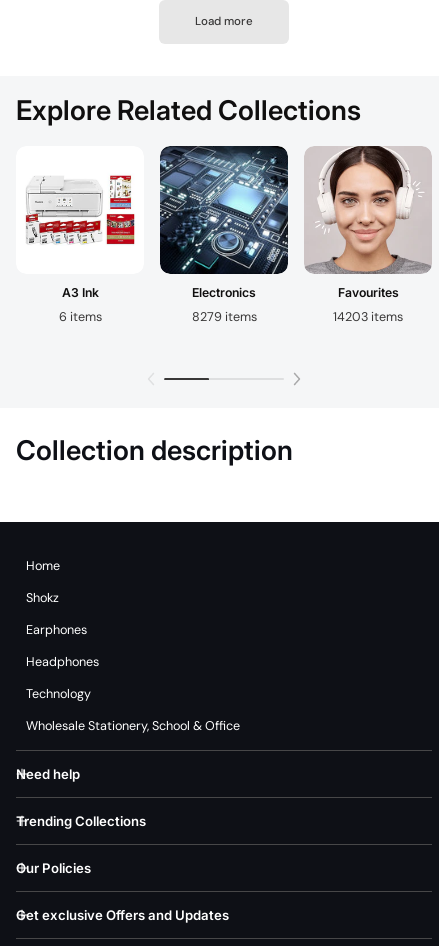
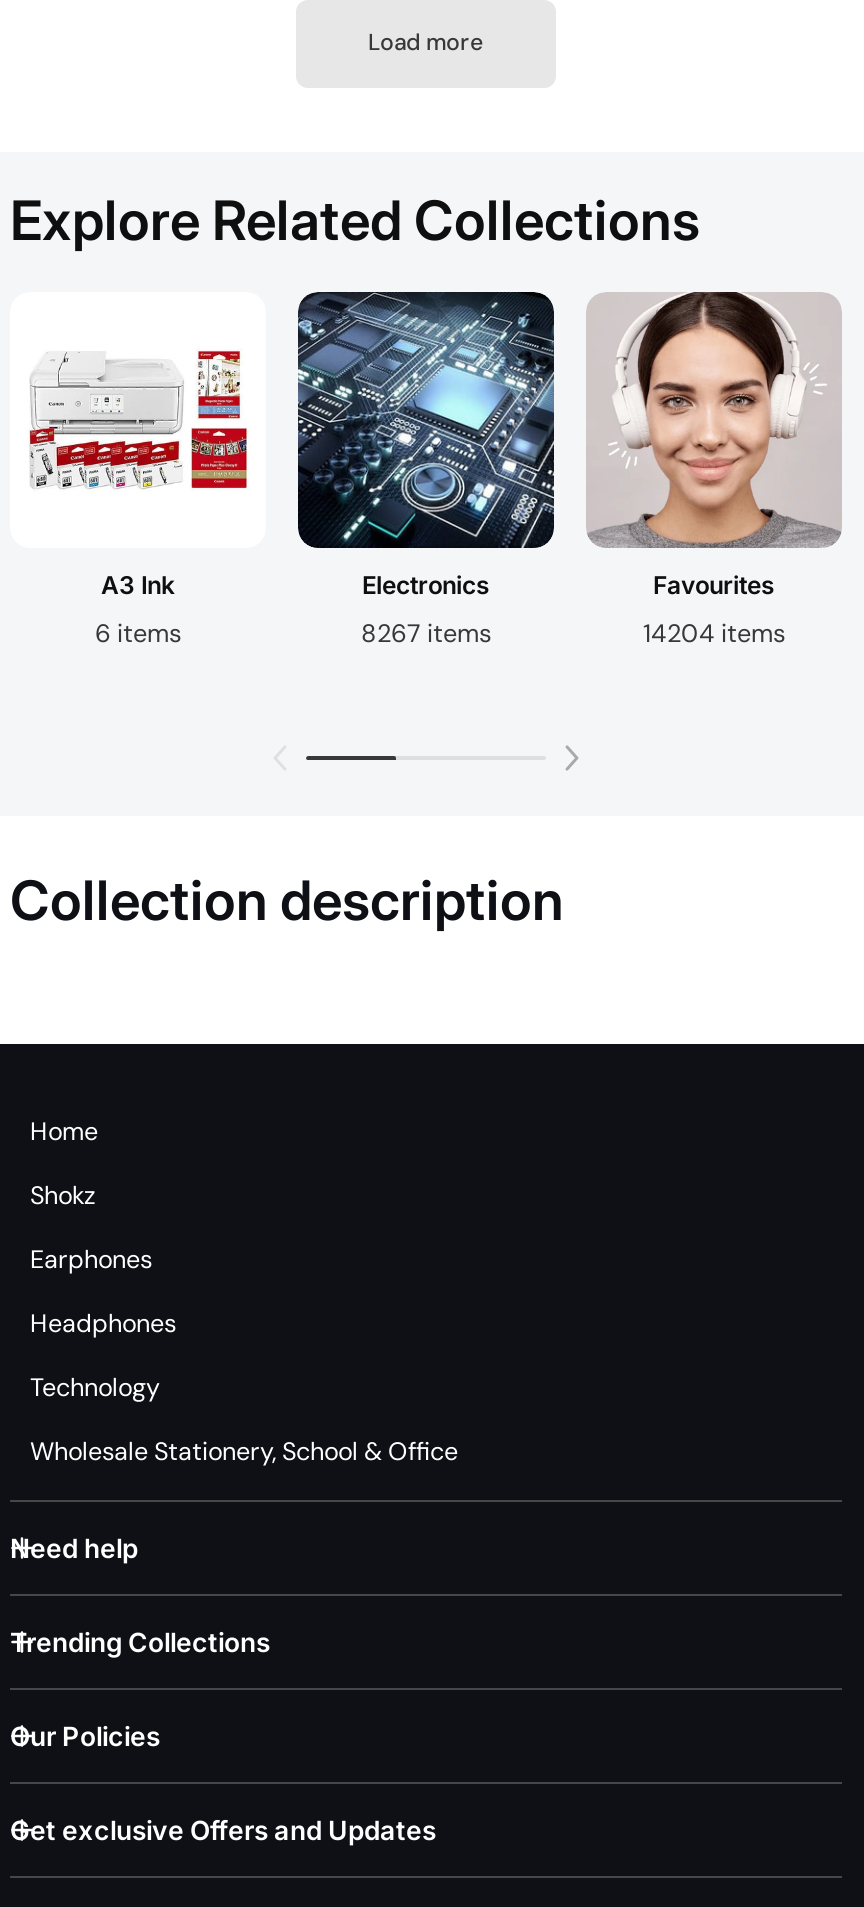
- 8279 items
+ 8267 items

- 14203 items
+ 14204 items
